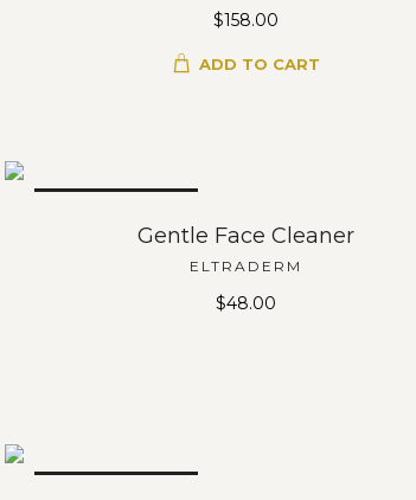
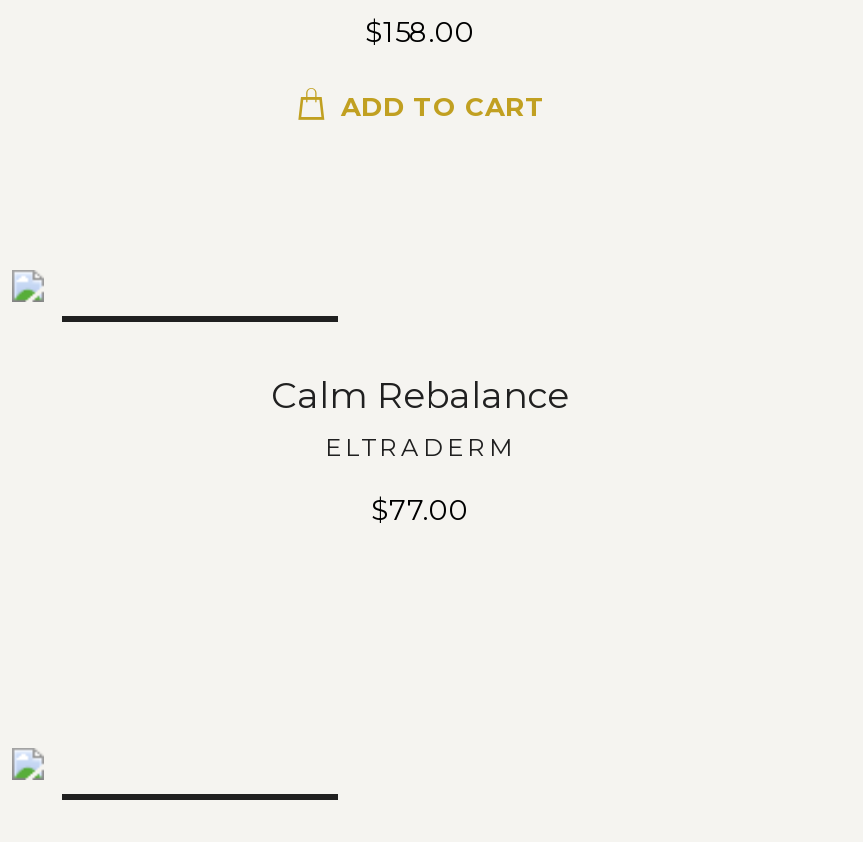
- Gentle Face Cleaner
+ Calm Rebalance

- $48.00
+ $77.00
